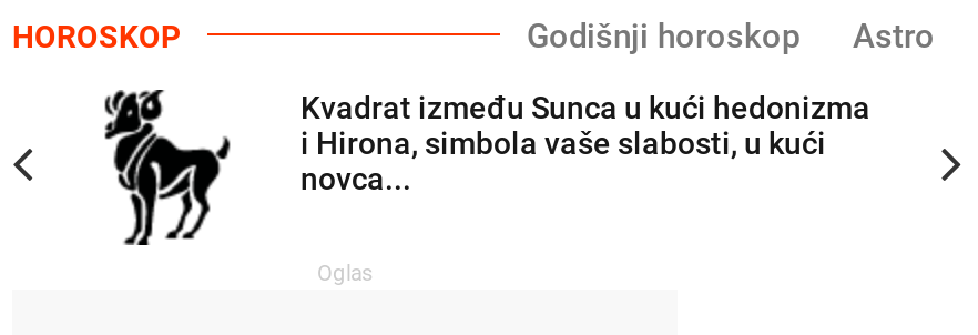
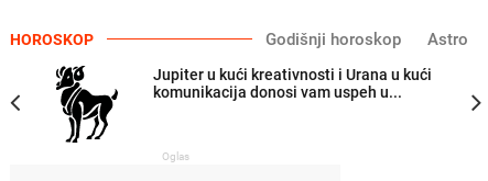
- Kvadrat između Sunca u kući hedonizma
- i Hirona, simbola vaše slabosti, u kući
- novca...
+ Jupiter u kući kreativnosti i Urana u kući
+ komunikacija donosi vam uspeh u...
